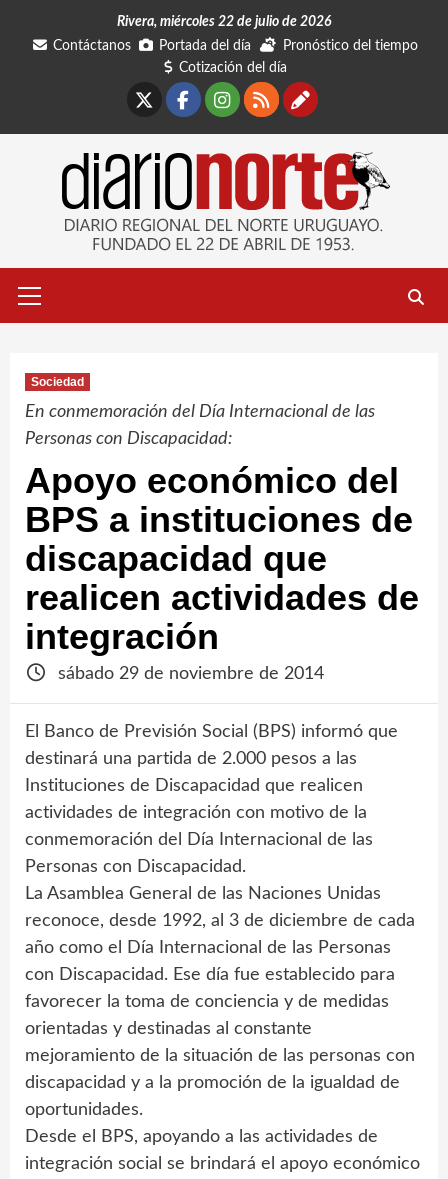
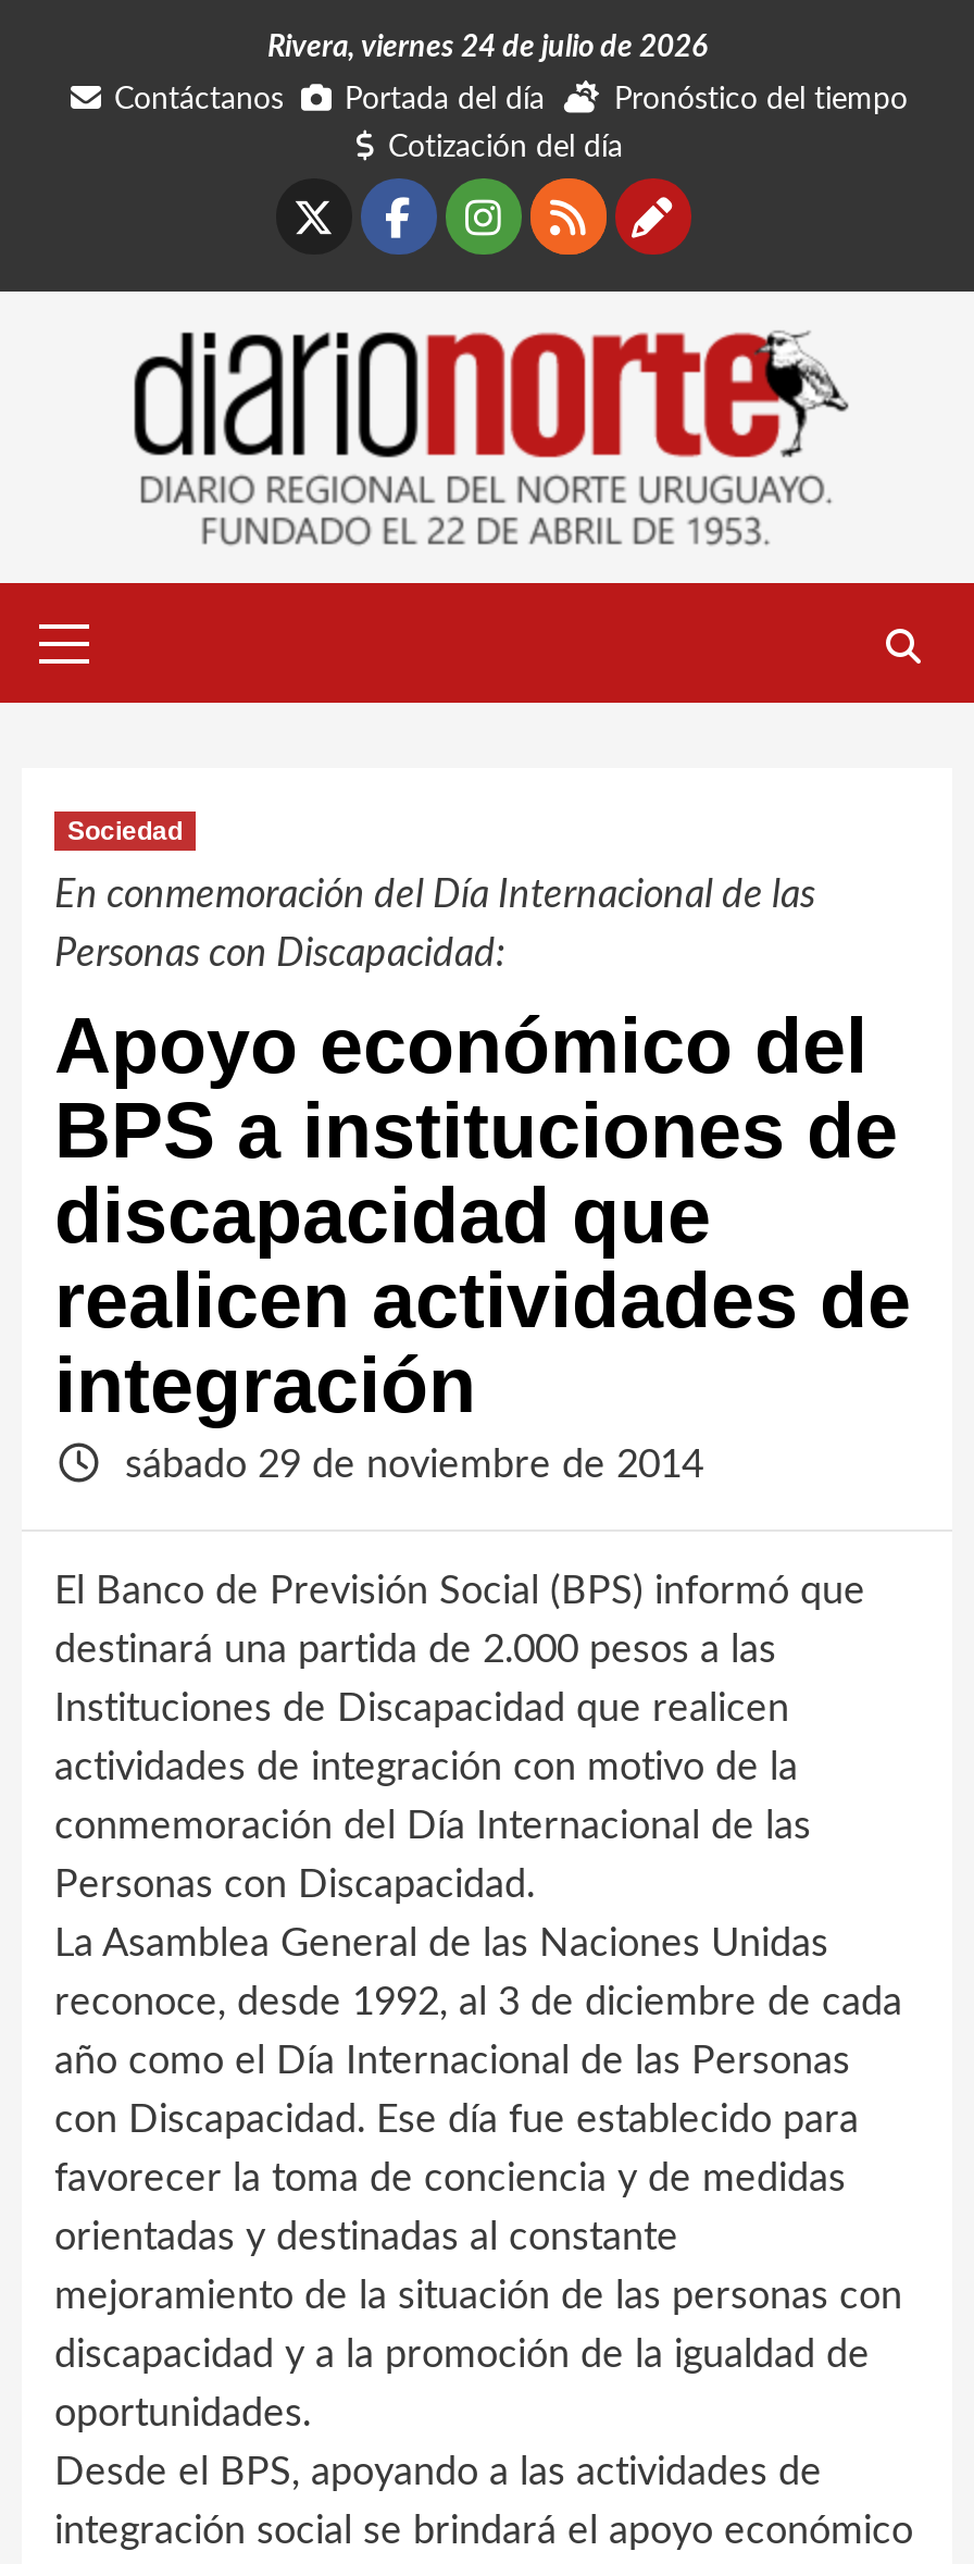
- Rivera, miércoles 22 de julio de 2026
+ Rivera, viernes 24 de julio de 2026
